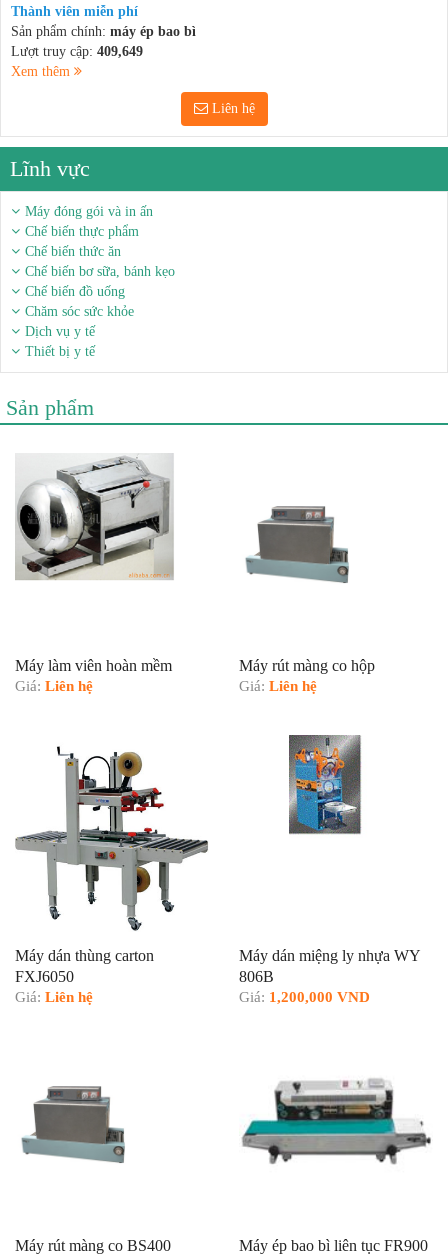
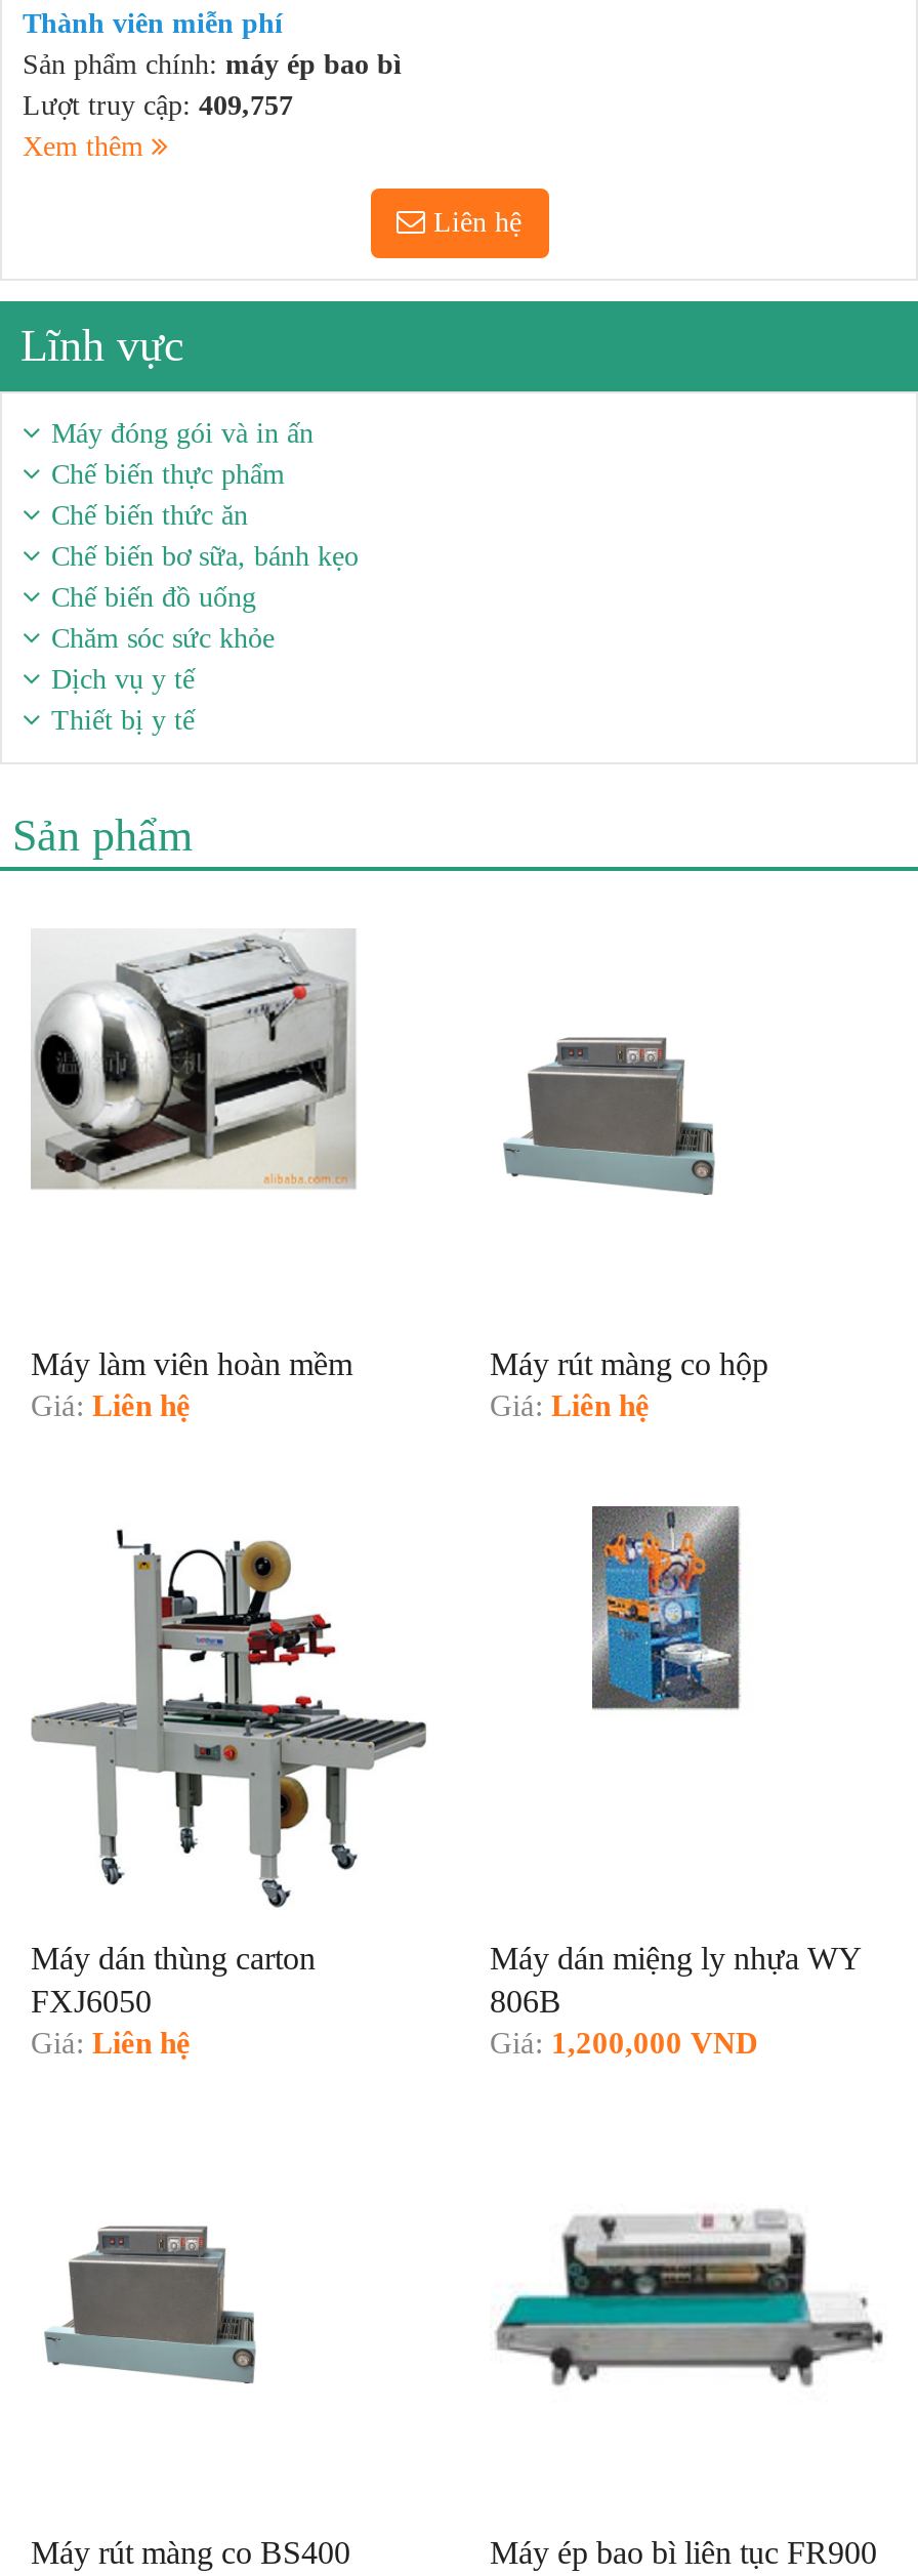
- Lượt truy cập: 409,649
+ Lượt truy cập: 409,757
